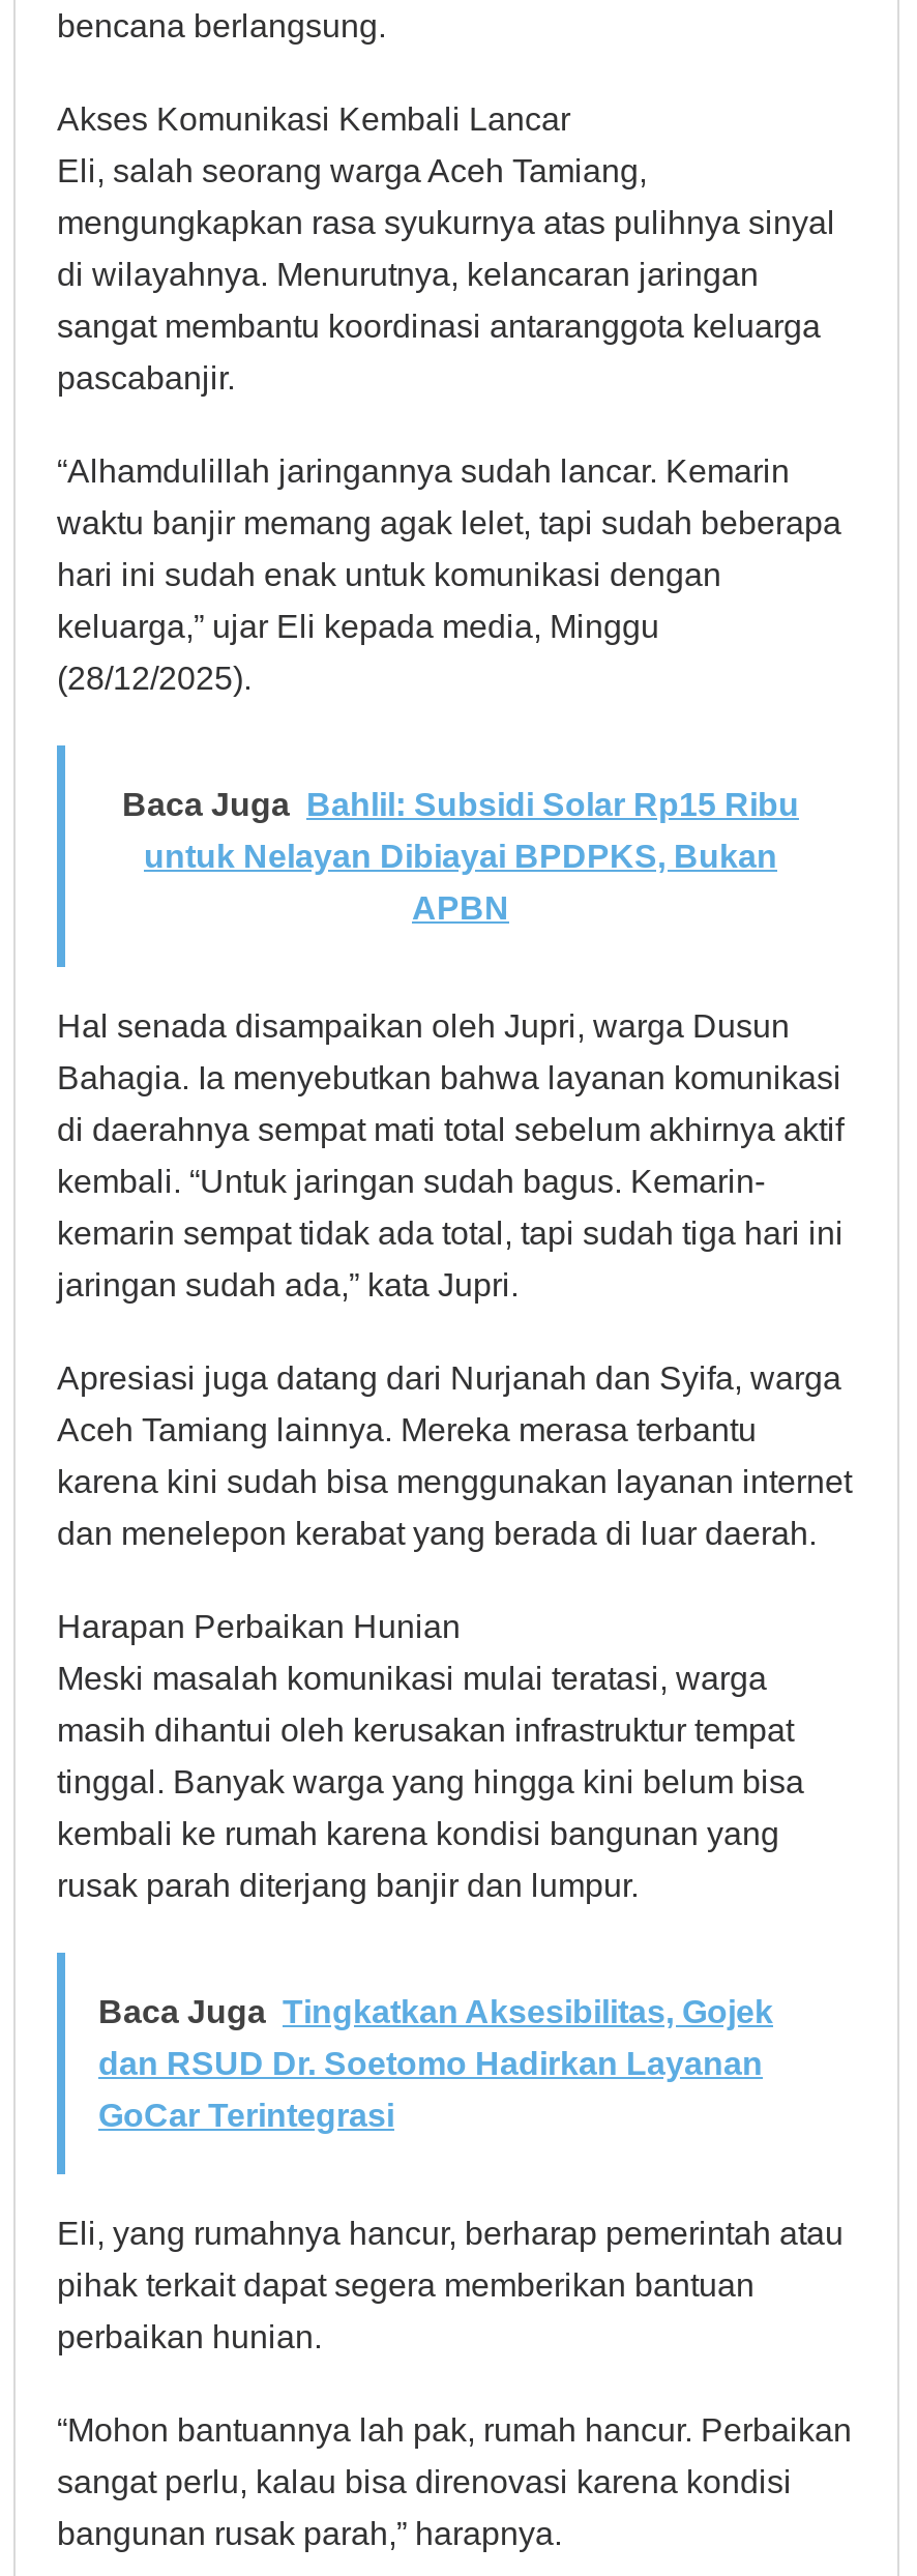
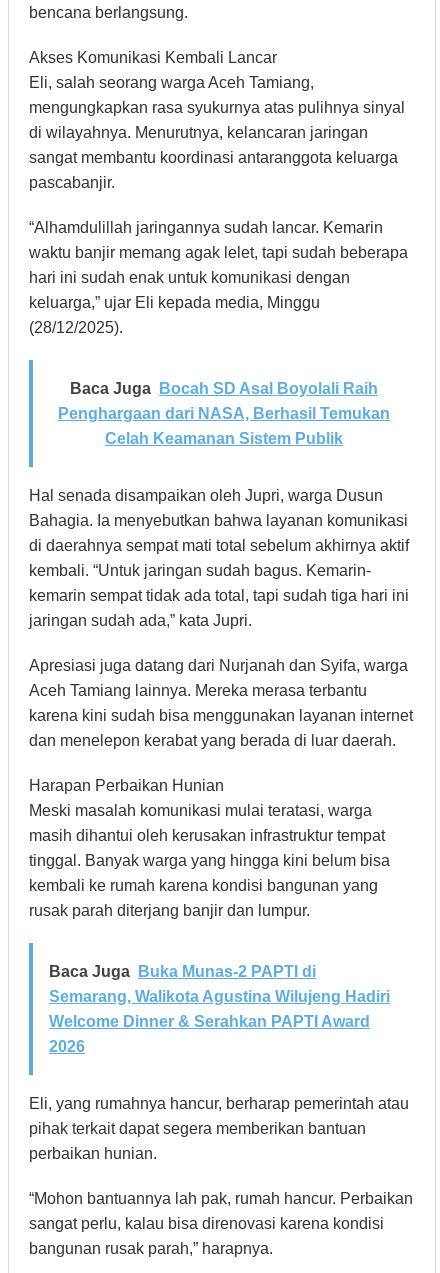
- Baca Juga Bahlil: Subsidi Solar Rp15 Ribu
+ Baca Juga Bocah SD Asal Boyolali Raih

- untuk Nelayan Dibiayai BPDPKS, Bukan
+ Penghargaan dari NASA, Berhasil Temukan

- APBN
+ Celah Keamanan Sistem Publik

- Baca Juga Tingkatkan Aksesibilitas, Gojek
- dan RSUD Dr. Soetomo Hadirkan Layanan
- GoCar Terintegrasi
+ Baca Juga Buka Munas-2 PAPTI di
+ Semarang, Walikota Agustina Wilujeng Hadiri
+ Welcome Dinner & Serahkan PAPTI Award
+ 2026
